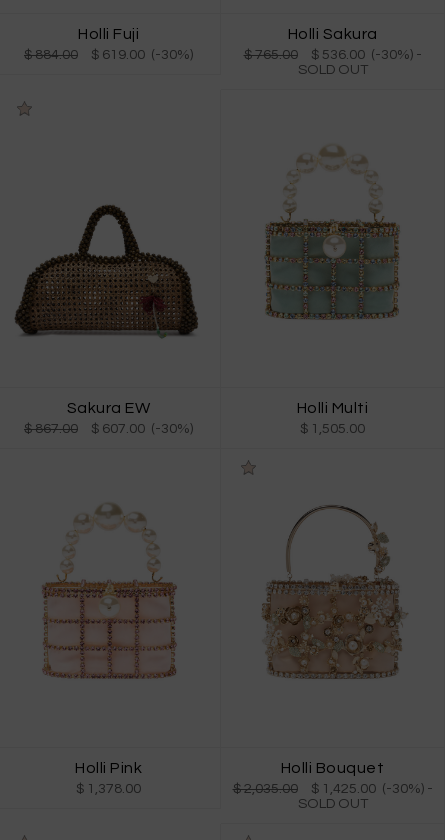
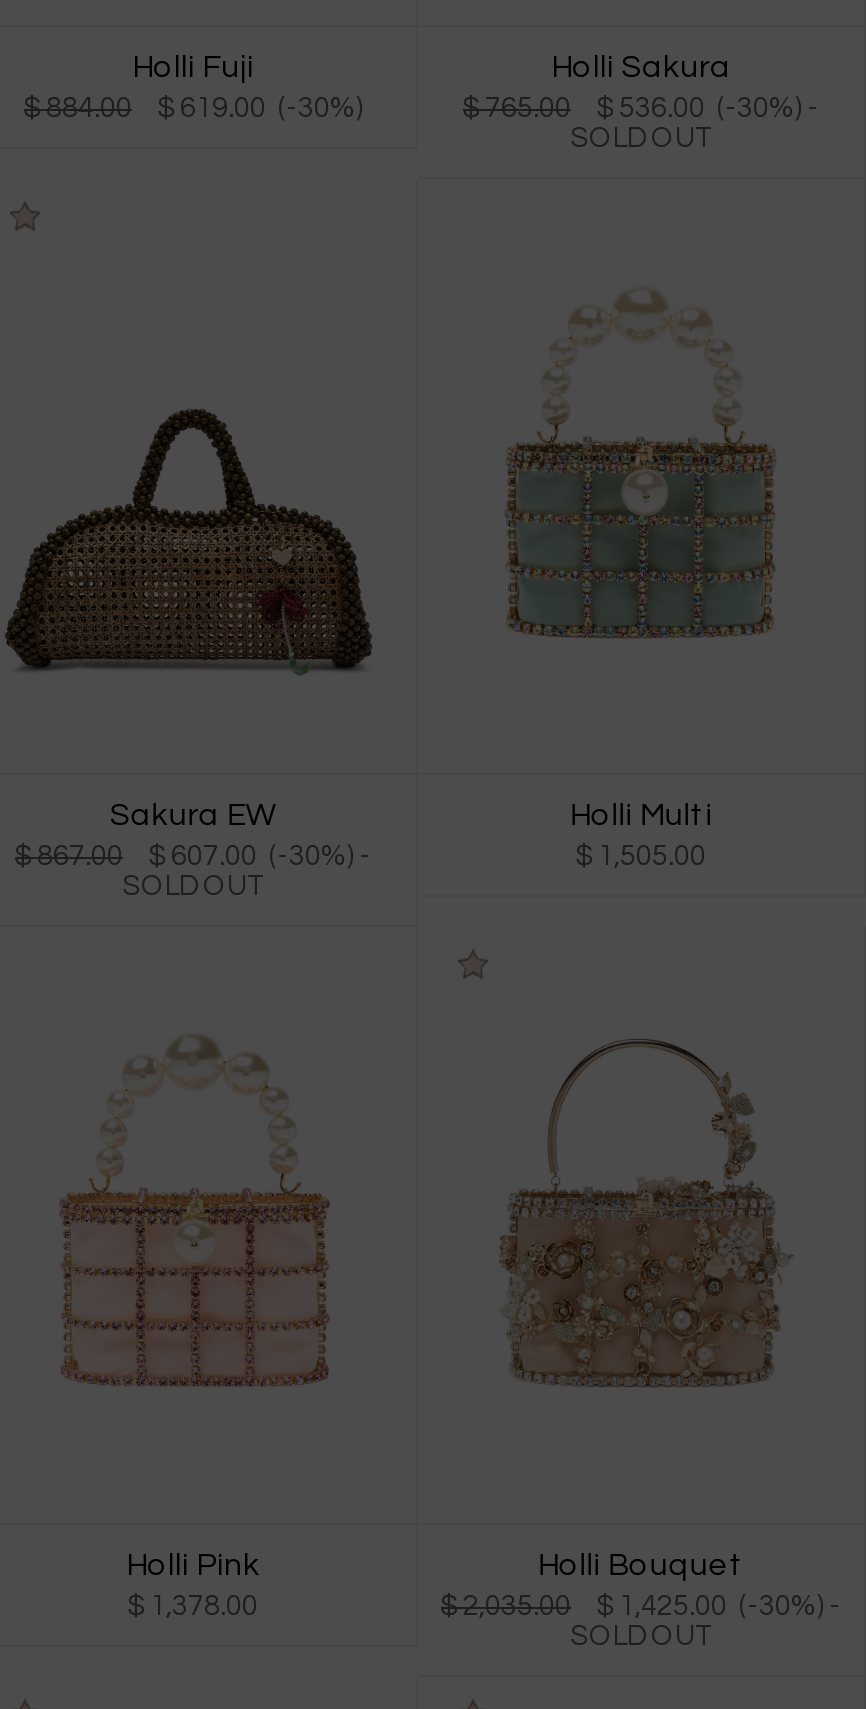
- $ 607.00 (-30%)
+ $ 607.00 (-30%) -
+ SOLD OUT
